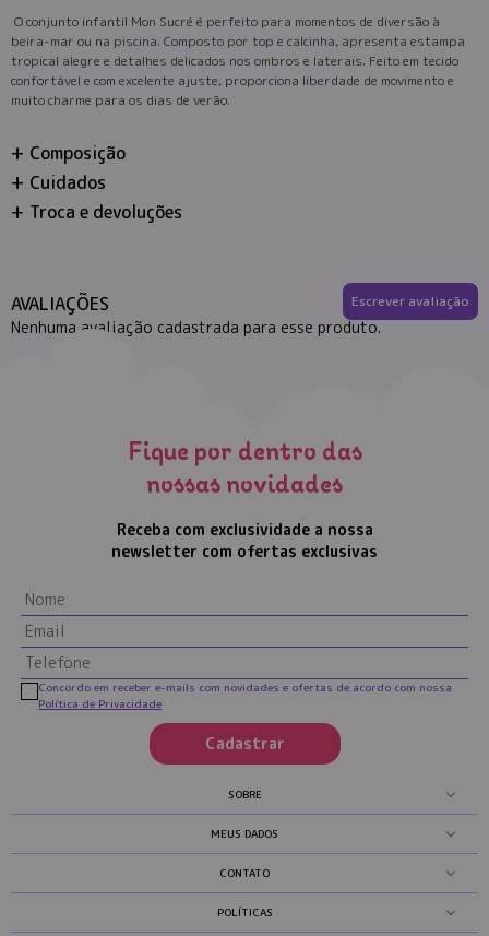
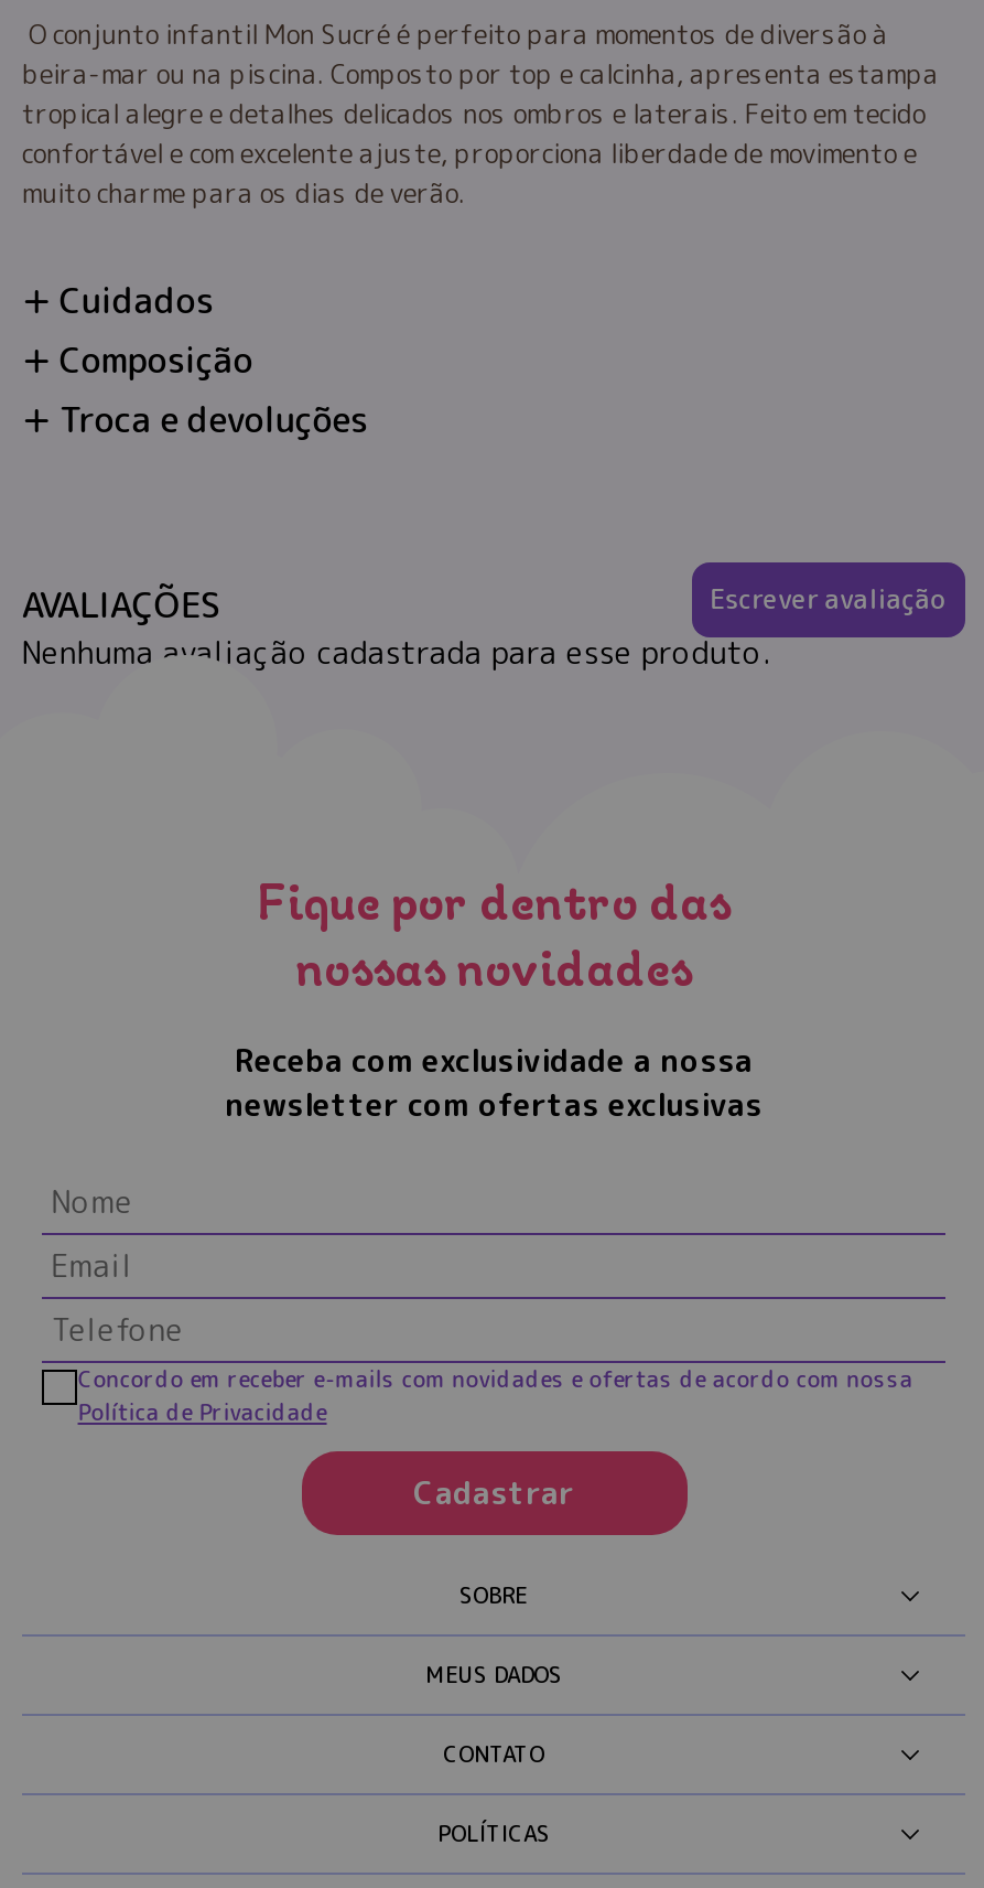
moved down: Composição

moved up: Cuidados
